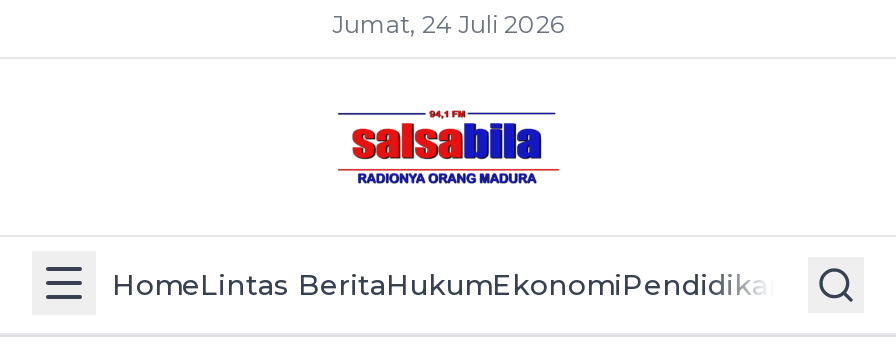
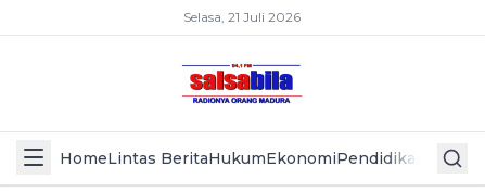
- Jumat, 24 Juli 2026
+ Selasa, 21 Juli 2026
